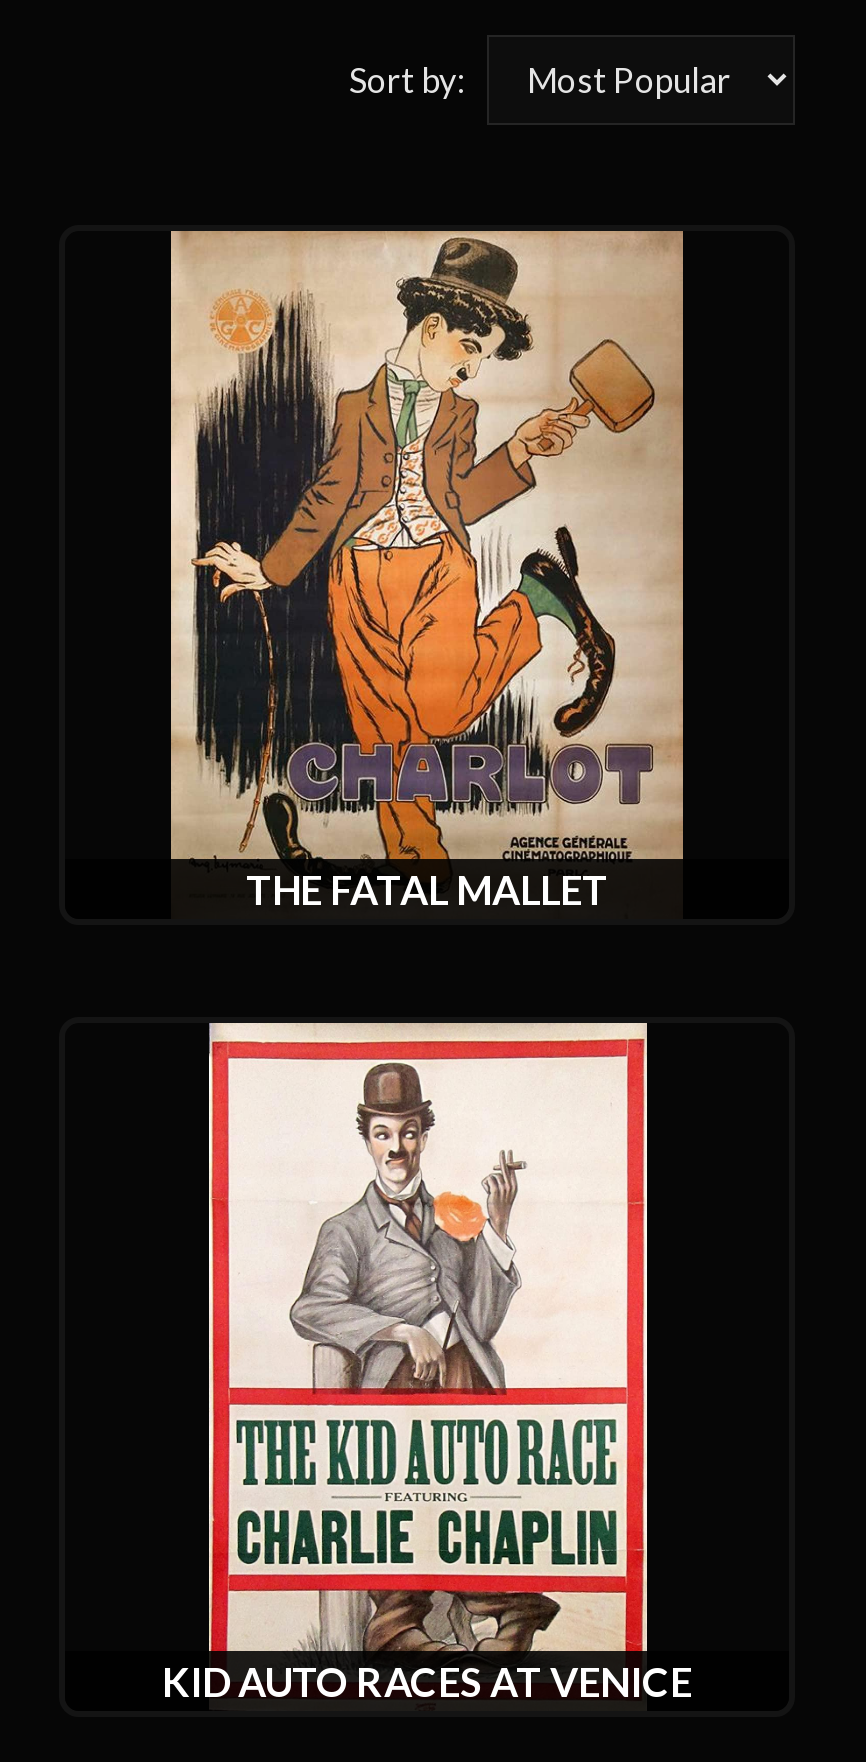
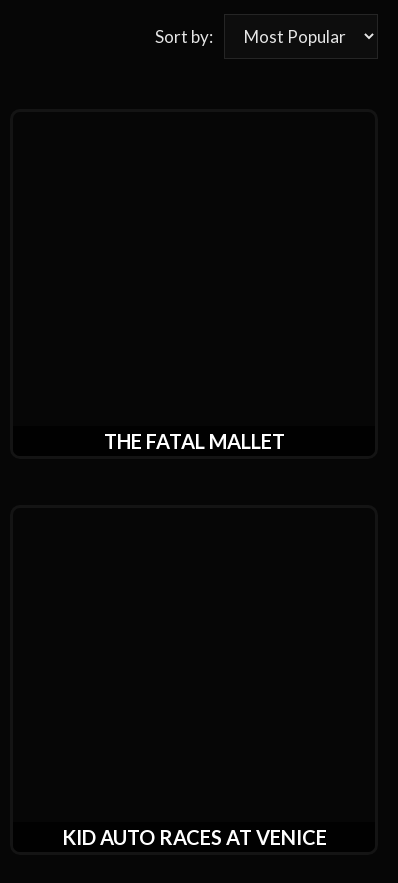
- [image]

- [image]
